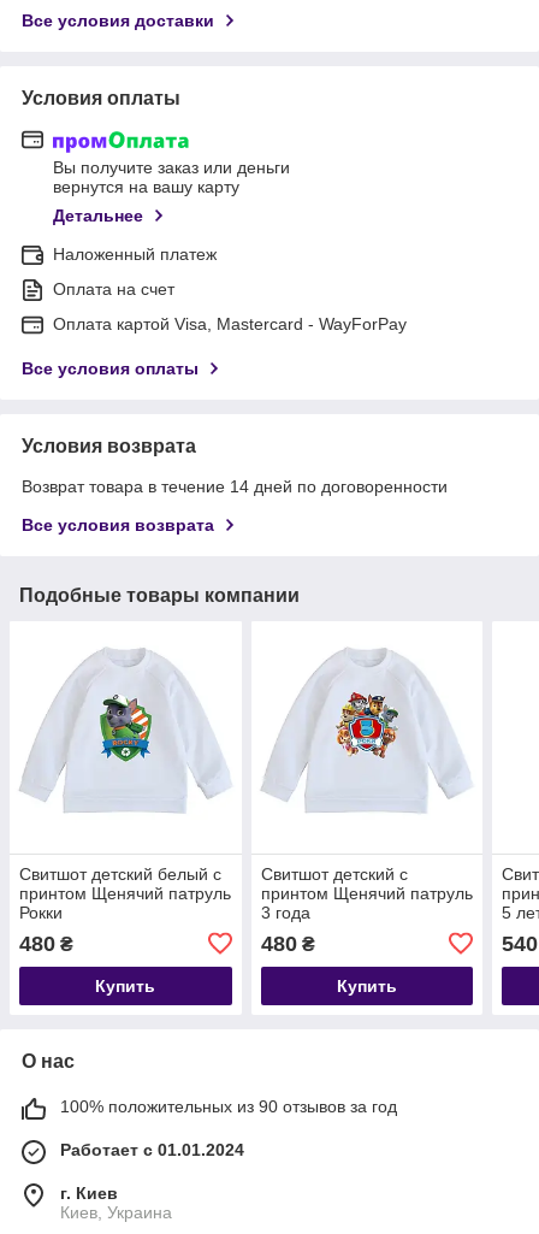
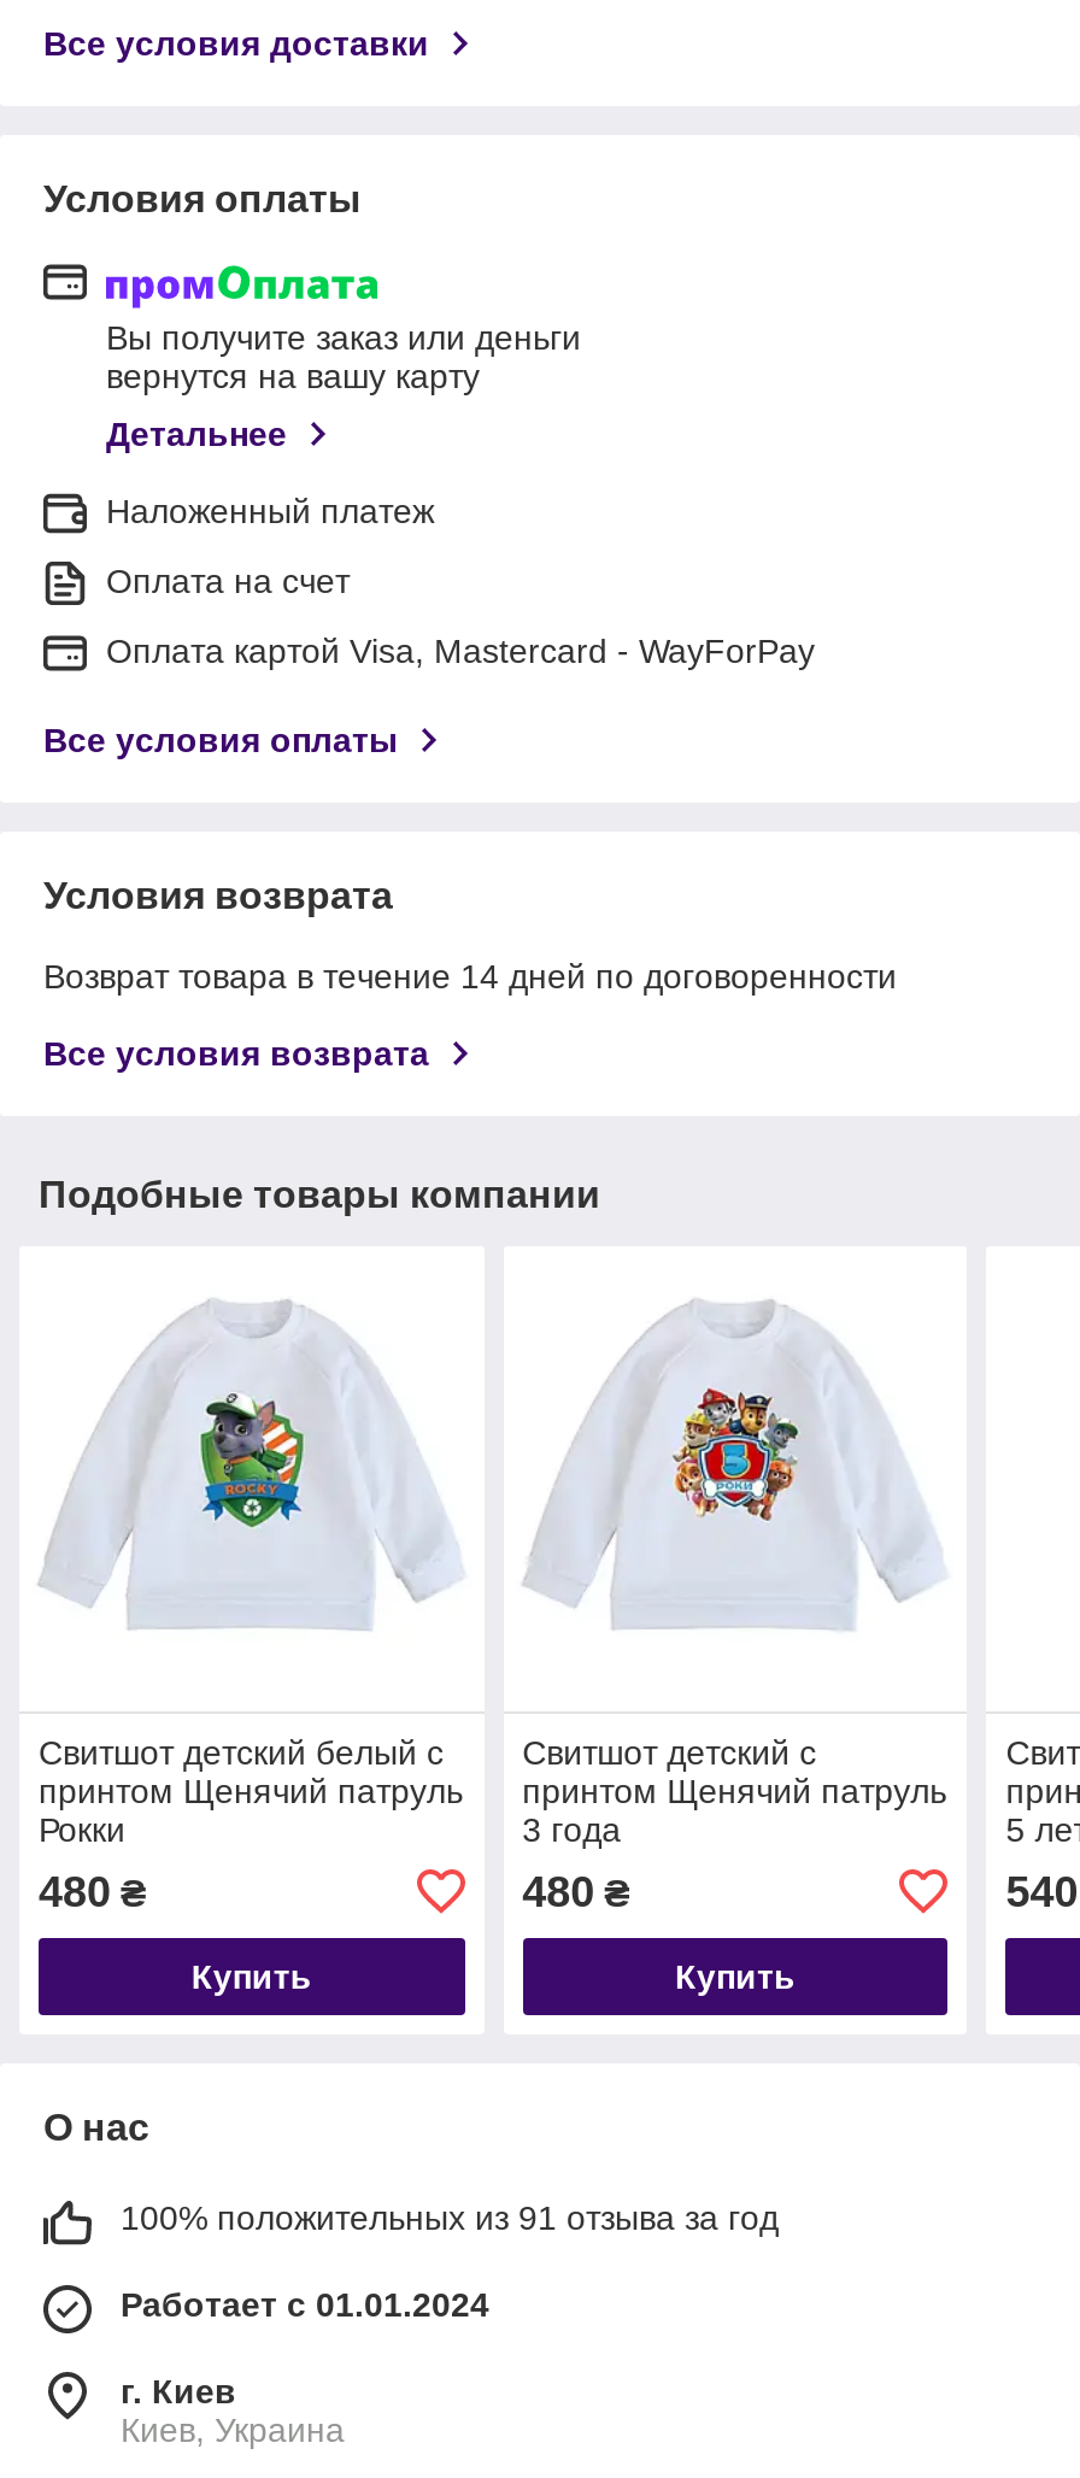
- 100% положительных из 90 отзывов за год
+ 100% положительных из 91 отзыва за год
